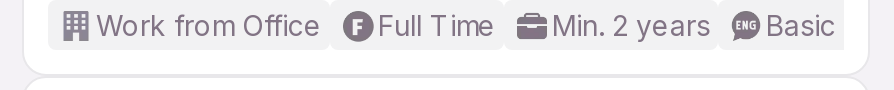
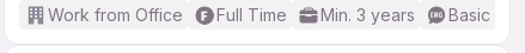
- Min. 2 years
+ Min. 3 years
